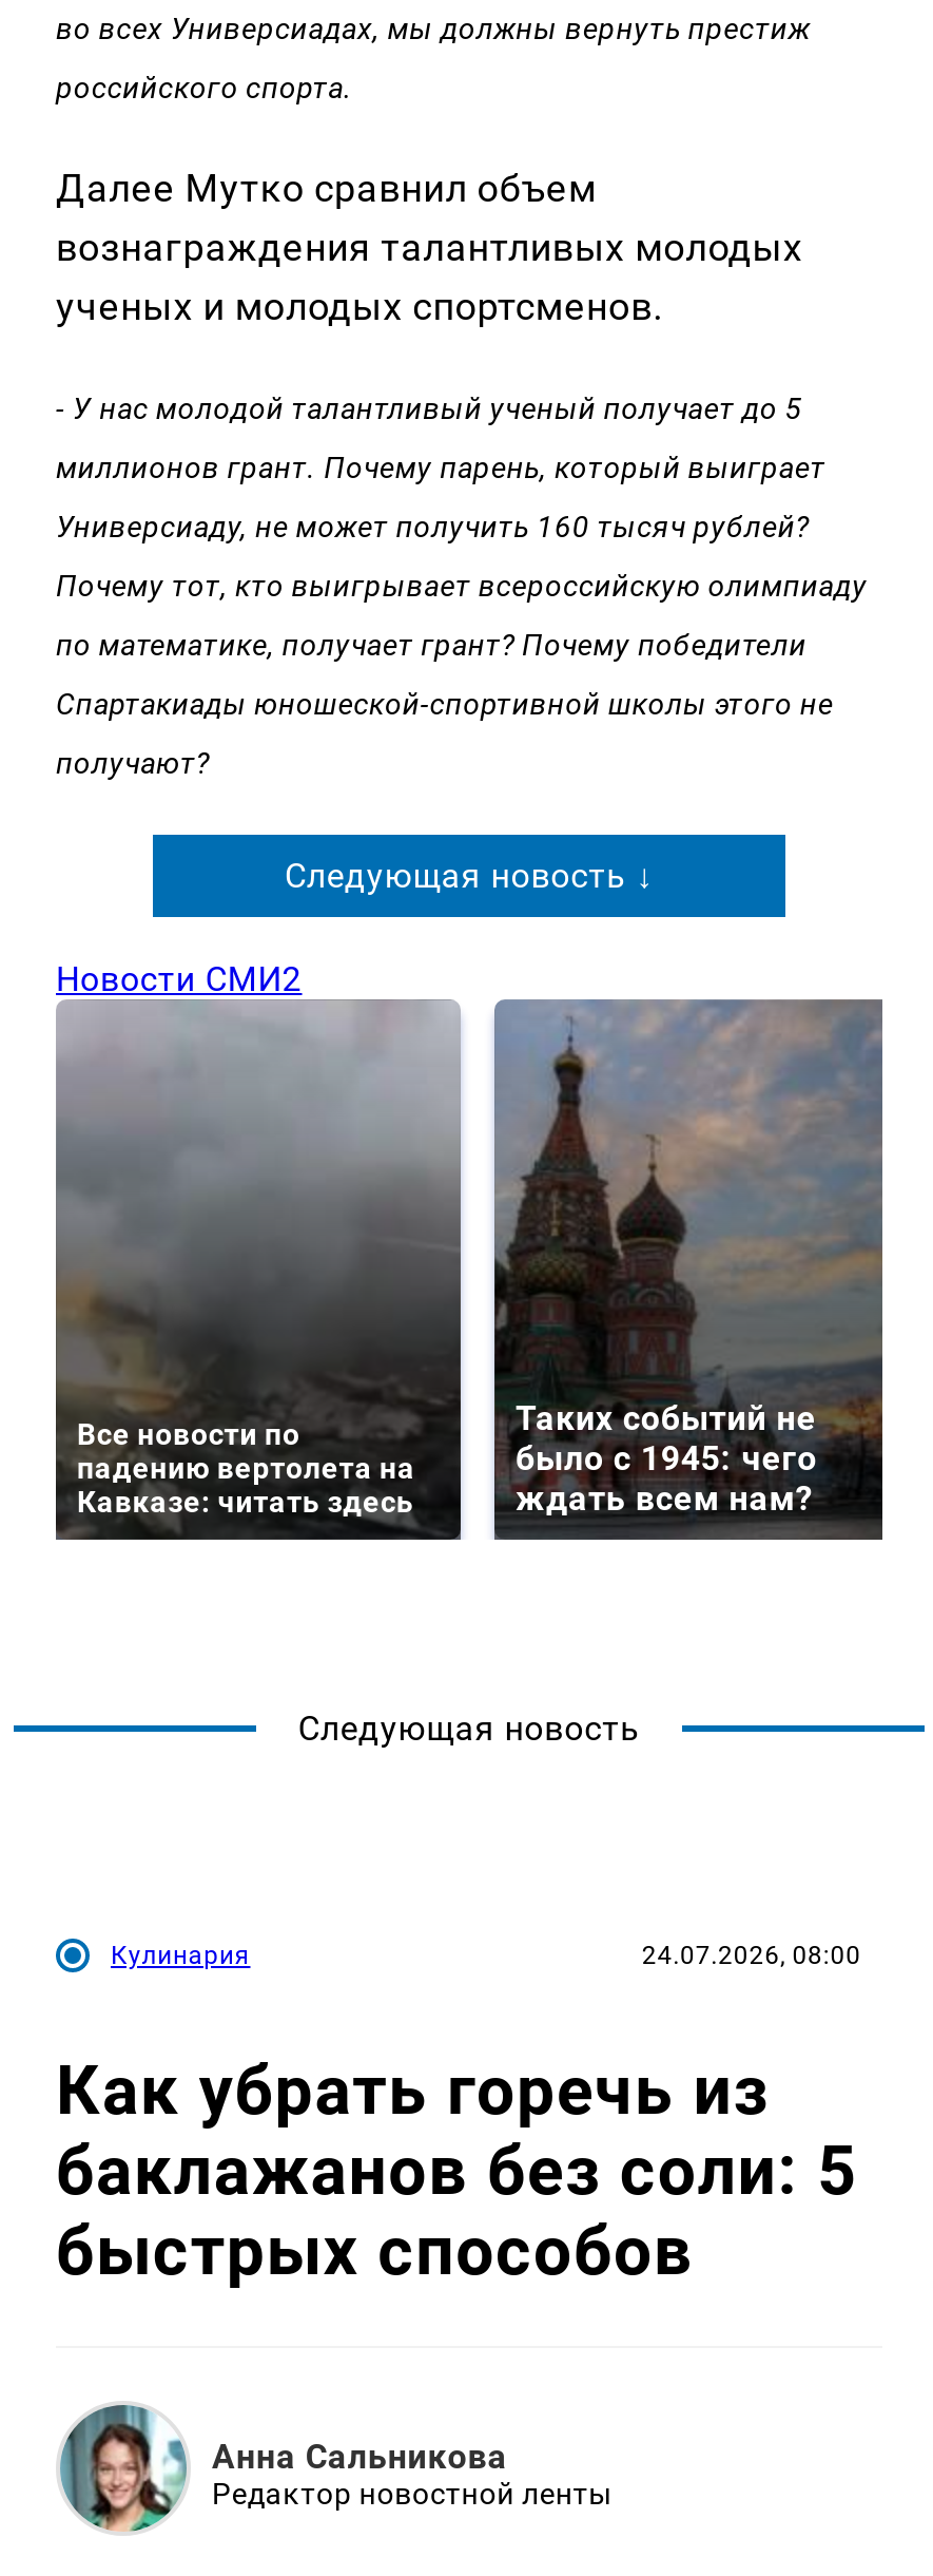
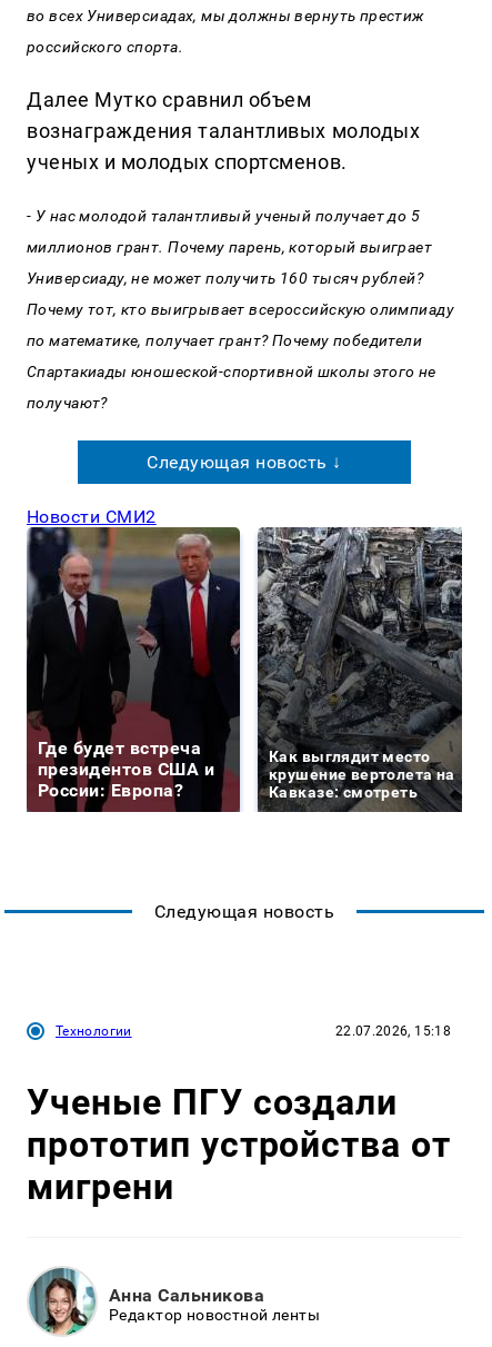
- [image]
- Все новости по
- падению вертолета на
- Кавказе: читать здесь
+ [image]
+ Где будет встреча
+ президентов США и
+ России: Европа?

- [image]
- Таких событий не
- было с 1945: чего
- ждать всем нам?
+ [image]
+ Как выглядит место
+ крушение вертолета на
+ Кавказе: смотреть

- Кулинария
- 24.07.2026, 08:00
+ Технологии
+ 22.07.2026, 15:18

- Как убрать горечь из
- баклажанов без соли: 5
- быстрых способов
+ Ученые ПГУ создали
+ прототип устройства от
+ мигрени
